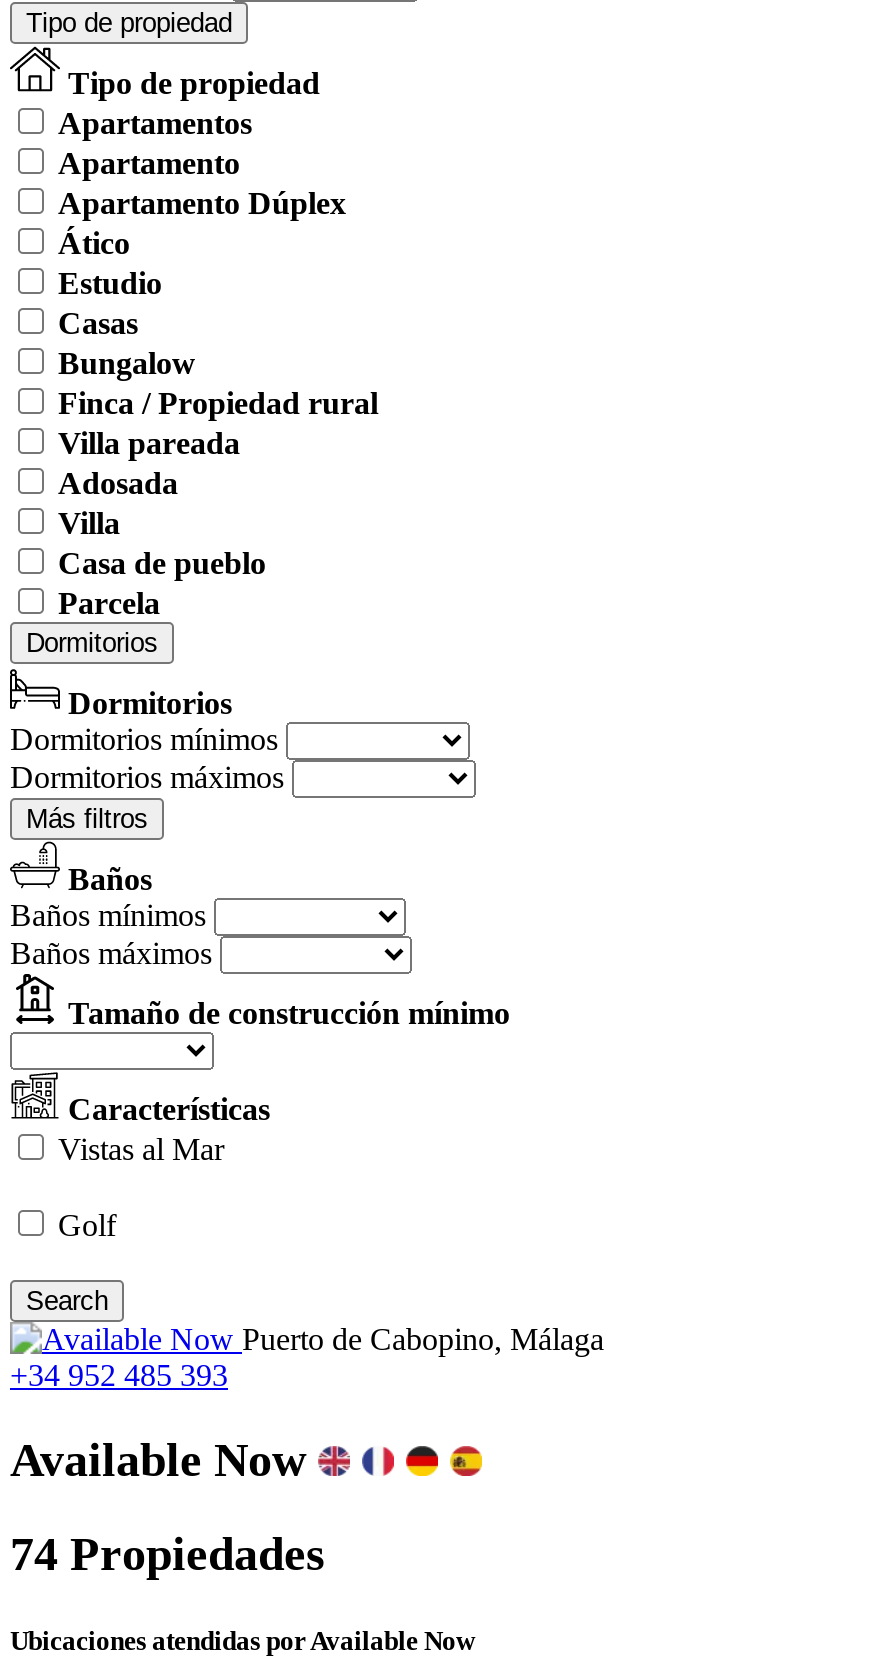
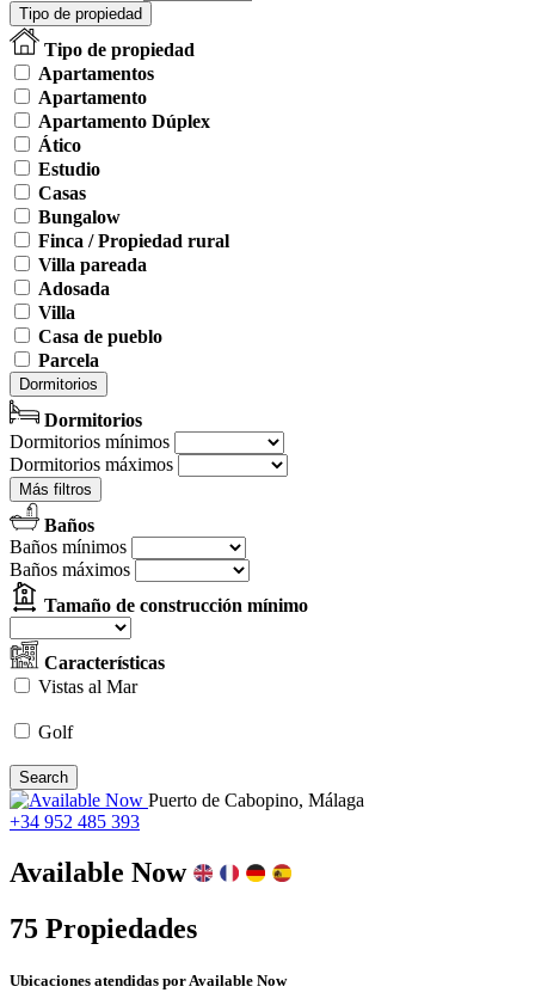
- 74 Propiedades
+ 75 Propiedades
